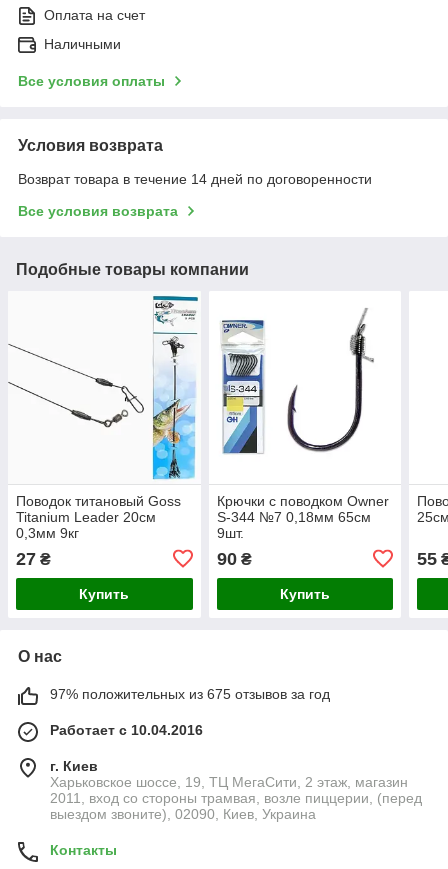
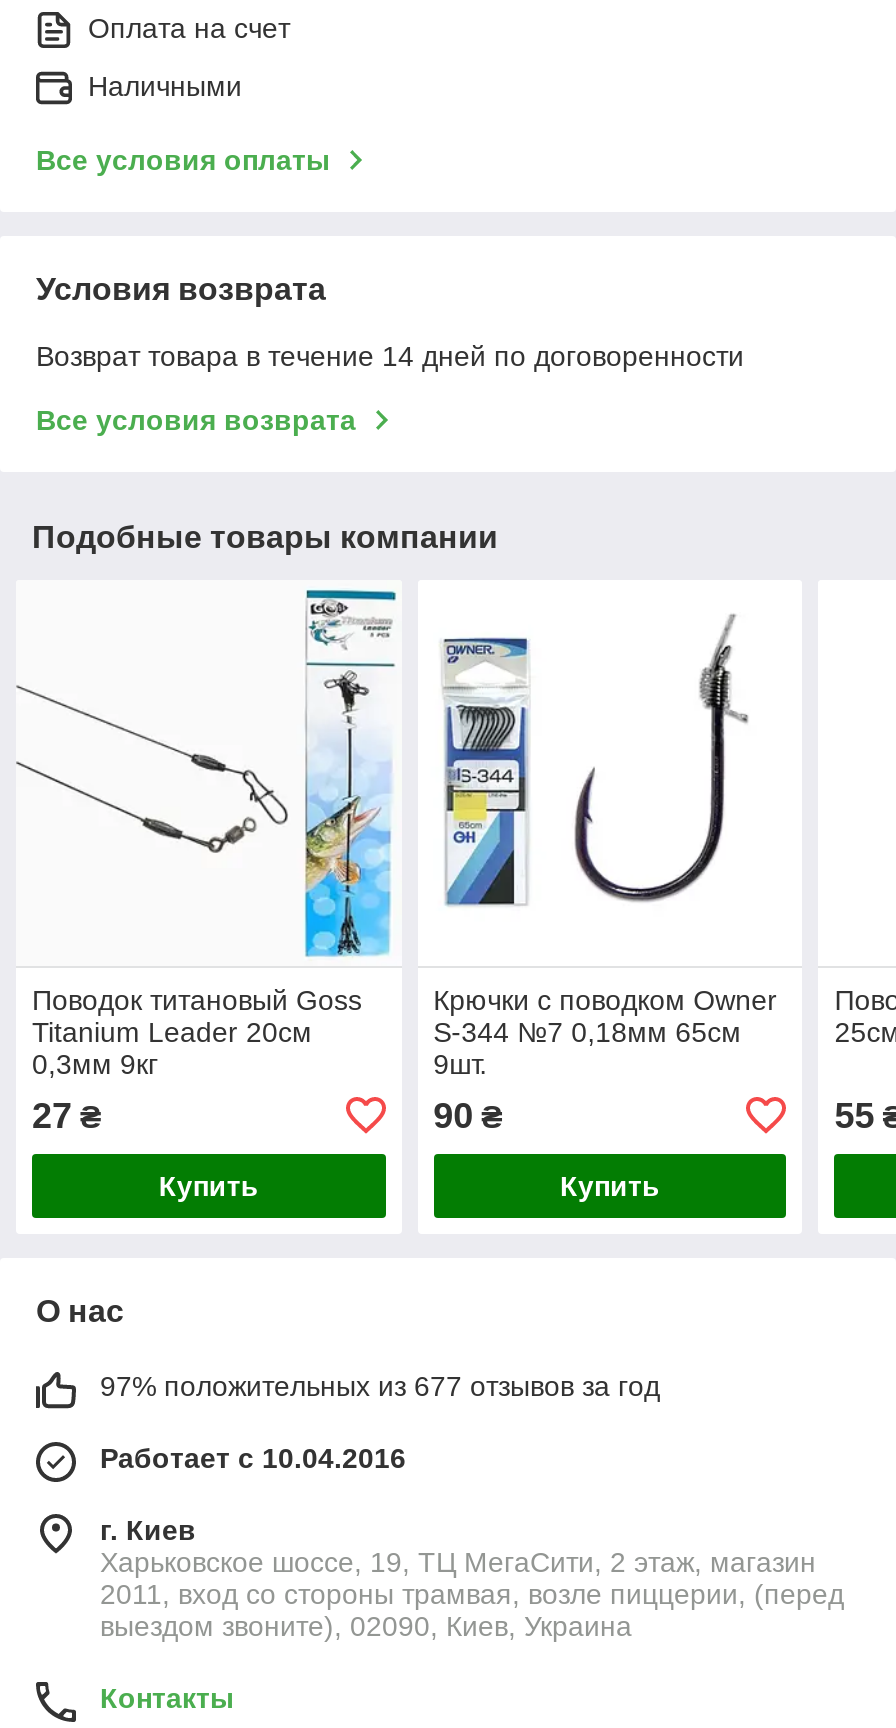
- 97% положительных из 675 отзывов за год
+ 97% положительных из 677 отзывов за год
